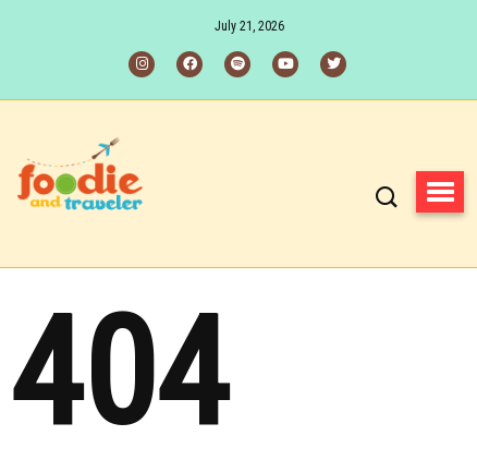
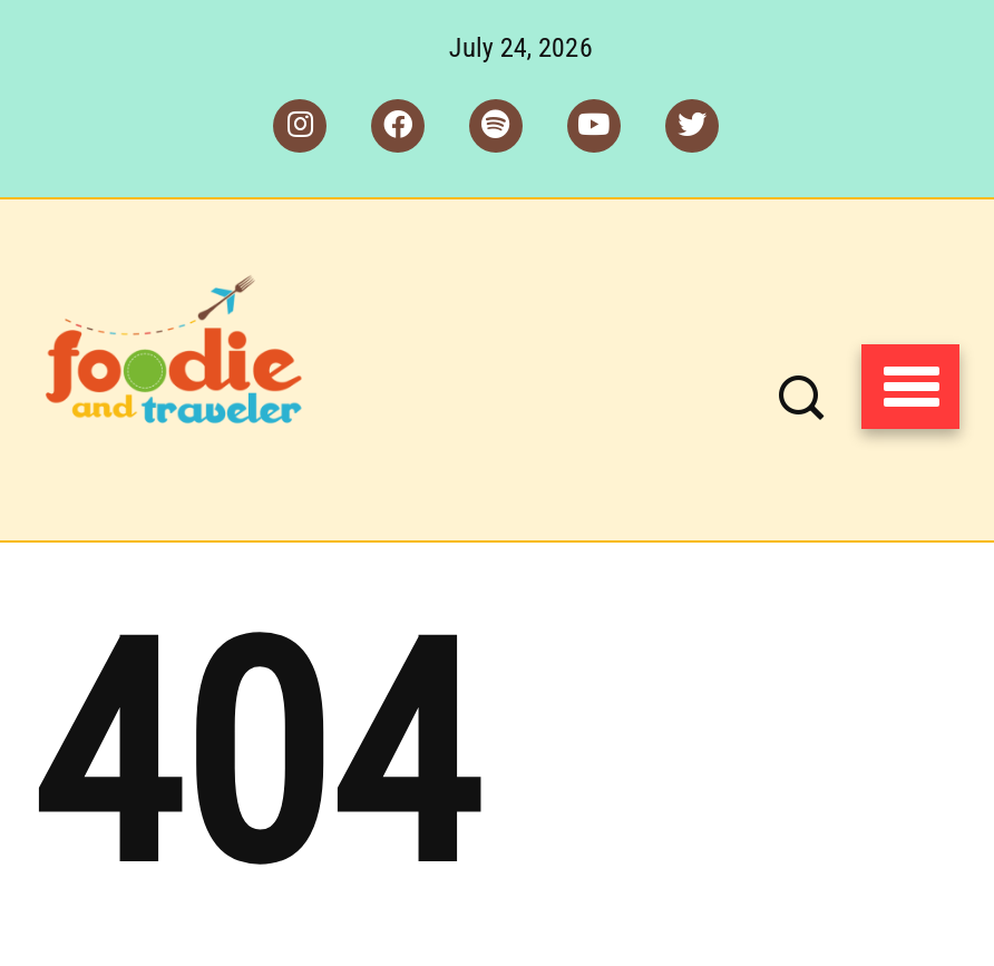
- July 21, 2026
+ July 24, 2026
